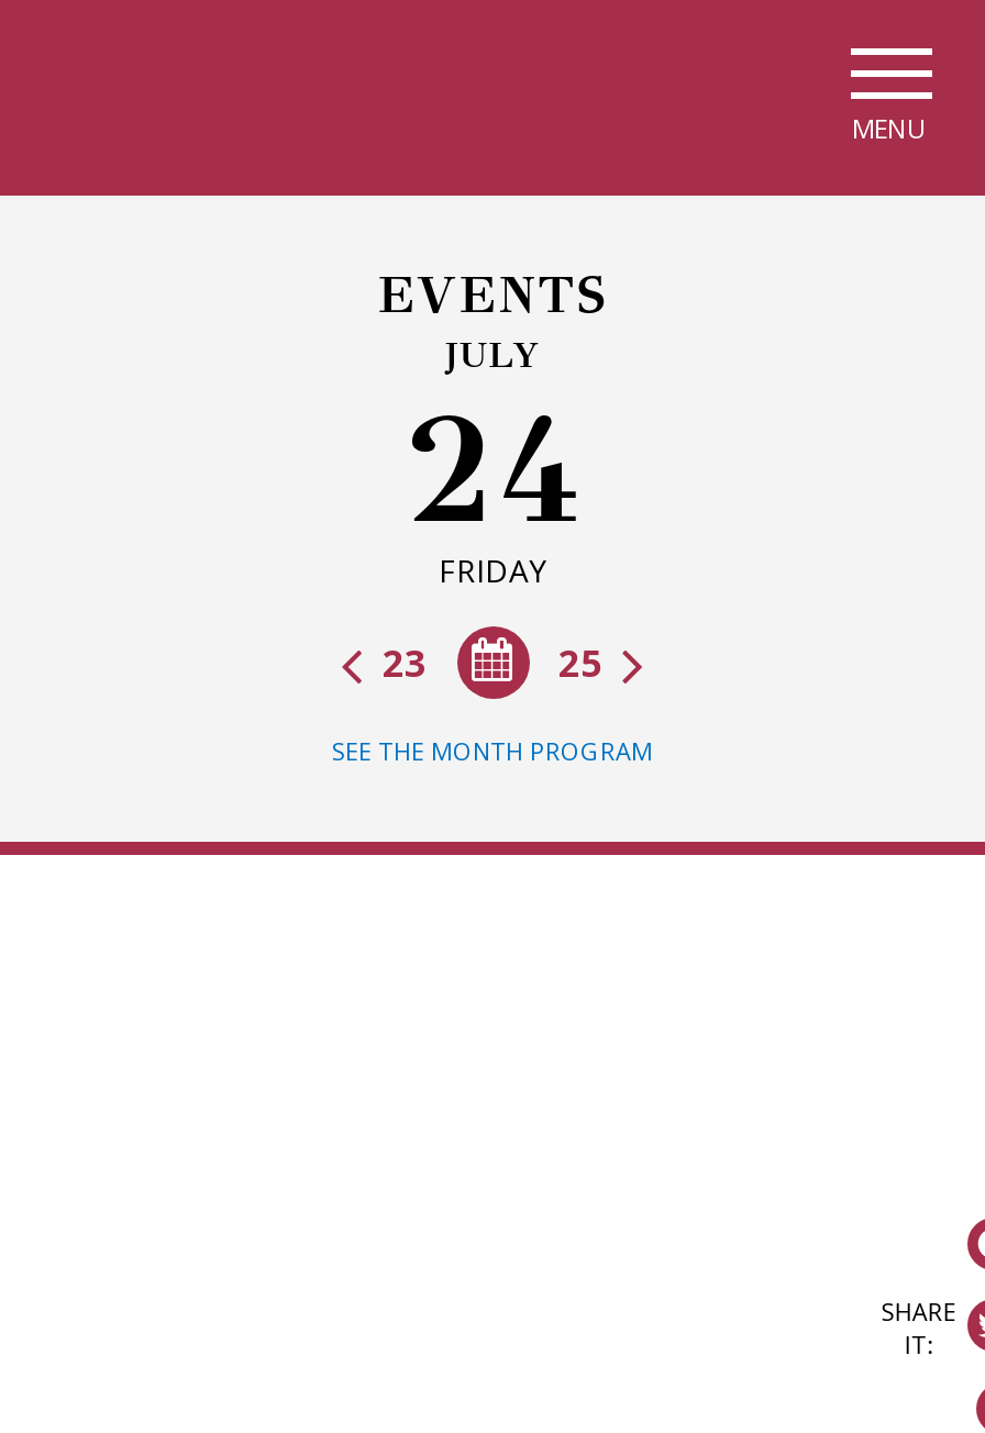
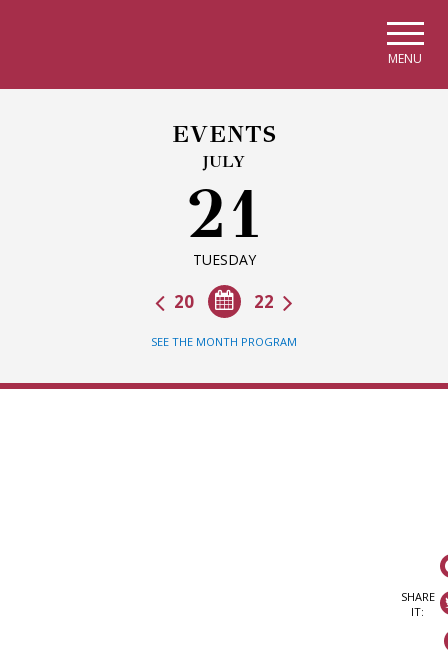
- 24
- FRIDAY
+ 21
+ TUESDAY

- 25
- 23
+ 22
+ 20
